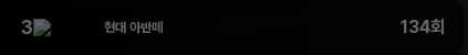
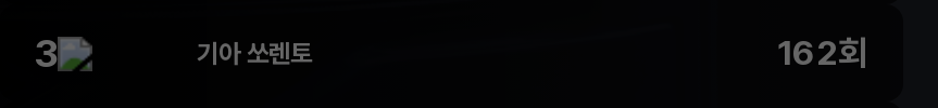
- 현대 아반떼
- 134회
+ 기아 쏘렌토
+ 162회
